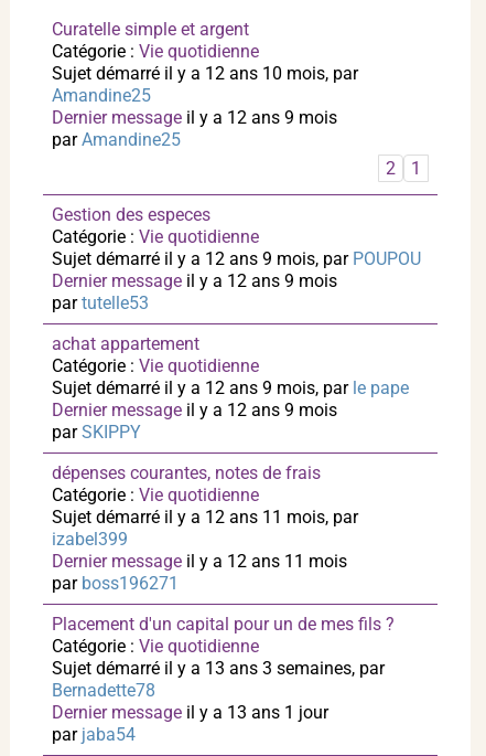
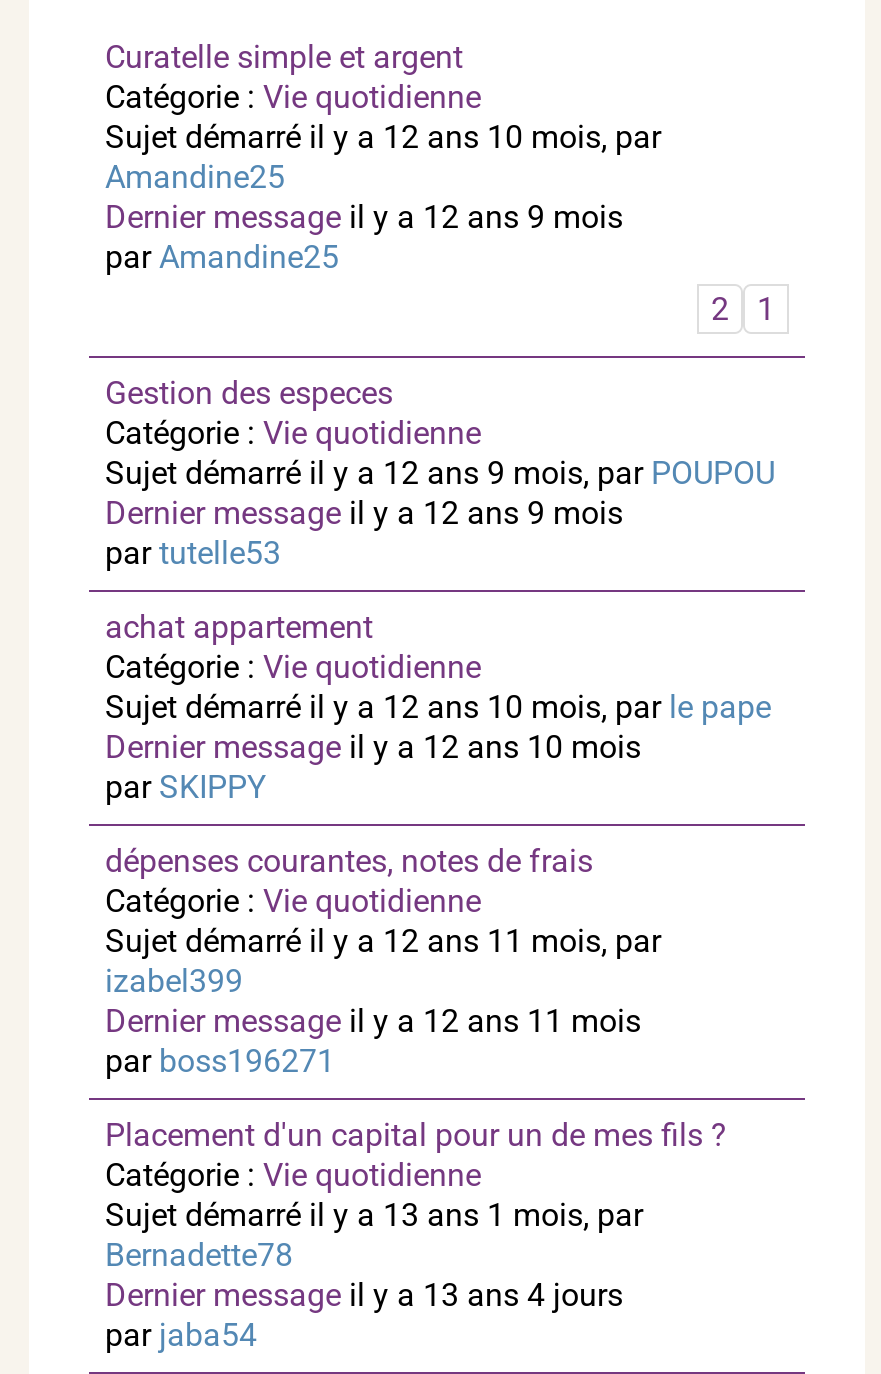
- Sujet démarré il y a 12 ans 9 mois, par le pape
+ Sujet démarré il y a 12 ans 10 mois, par le pape

- Dernier message il y a 12 ans 9 mois
+ Dernier message il y a 12 ans 10 mois

- Sujet démarré il y a 13 ans 3 semaines, par
+ Sujet démarré il y a 13 ans 1 mois, par

- Dernier message il y a 13 ans 1 jour
+ Dernier message il y a 13 ans 4 jours
